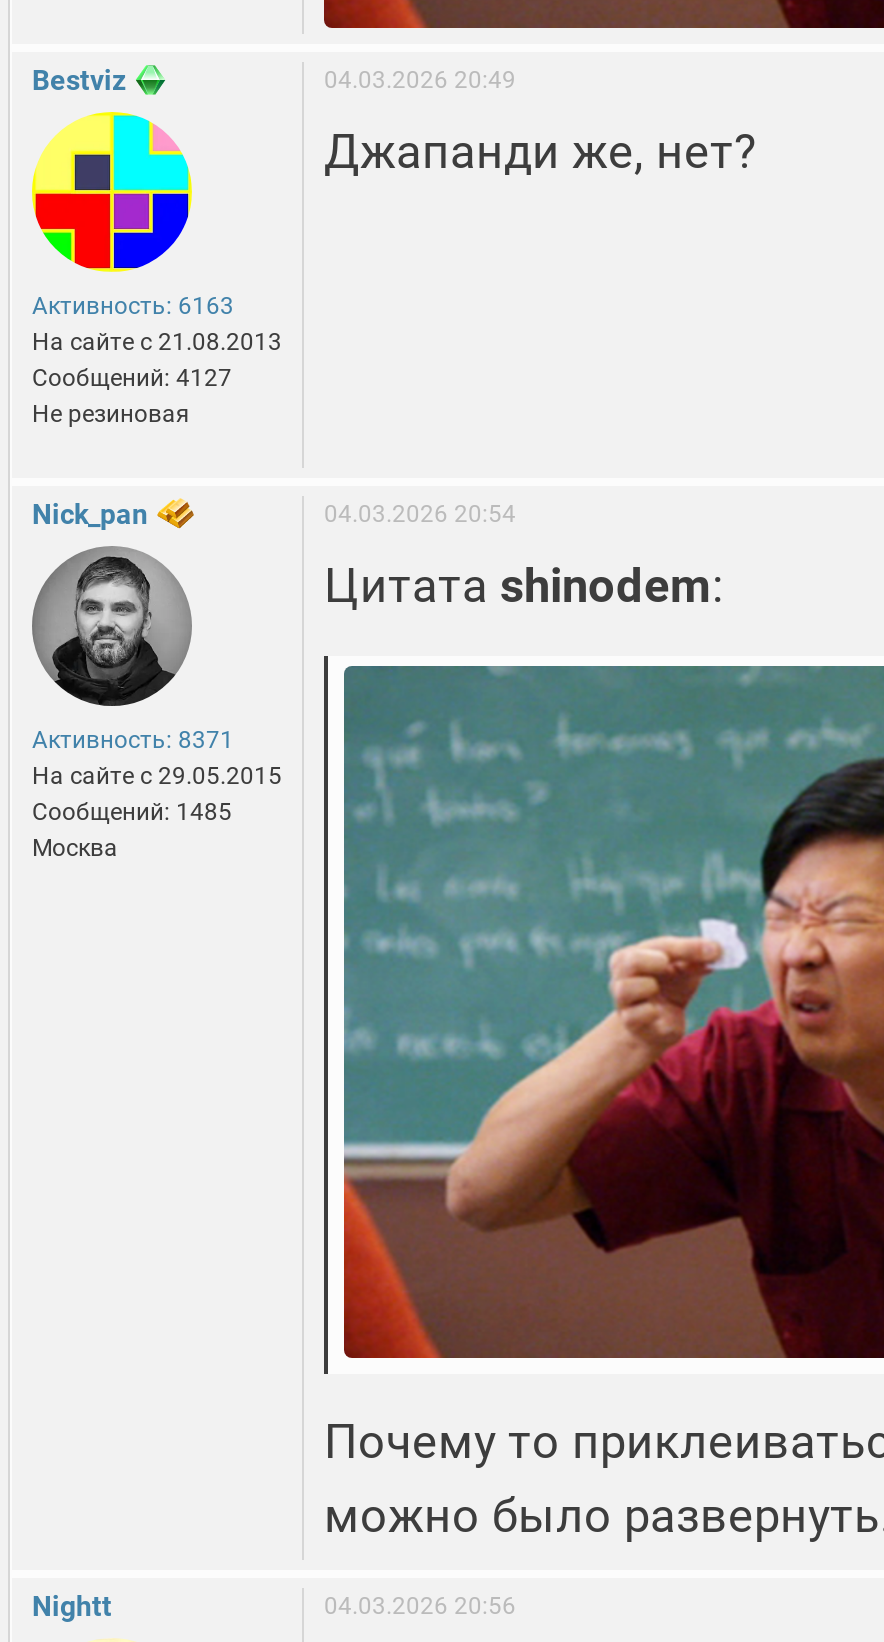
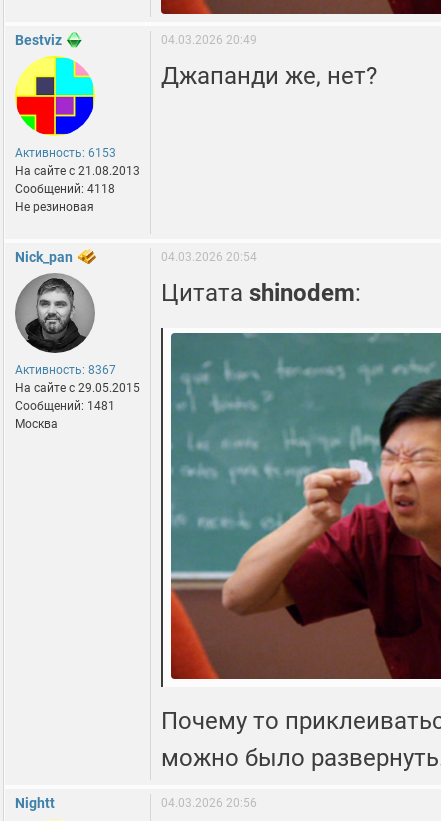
- Активность: 6163
+ Активность: 6153

- Сообщений: 4127
+ Сообщений: 4118

- Активность: 8371
+ Активность: 8367

- Сообщений: 1485
+ Сообщений: 1481
